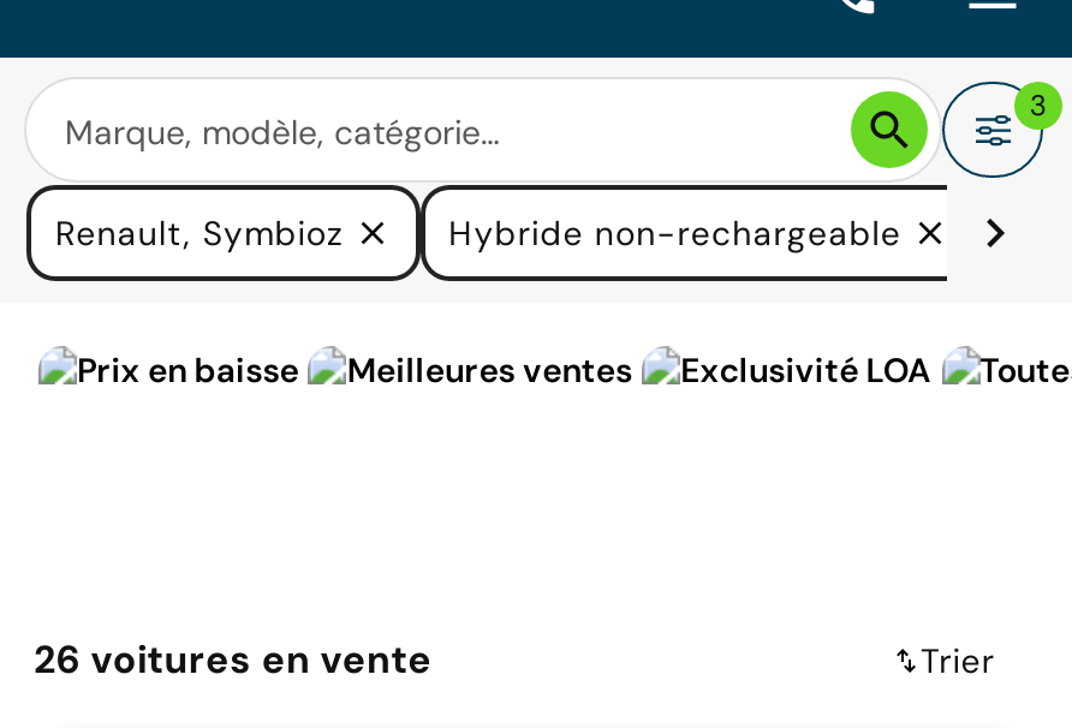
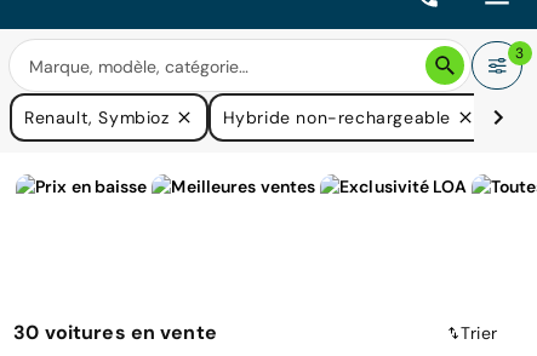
- 26 voitures en vente
+ 30 voitures en vente
